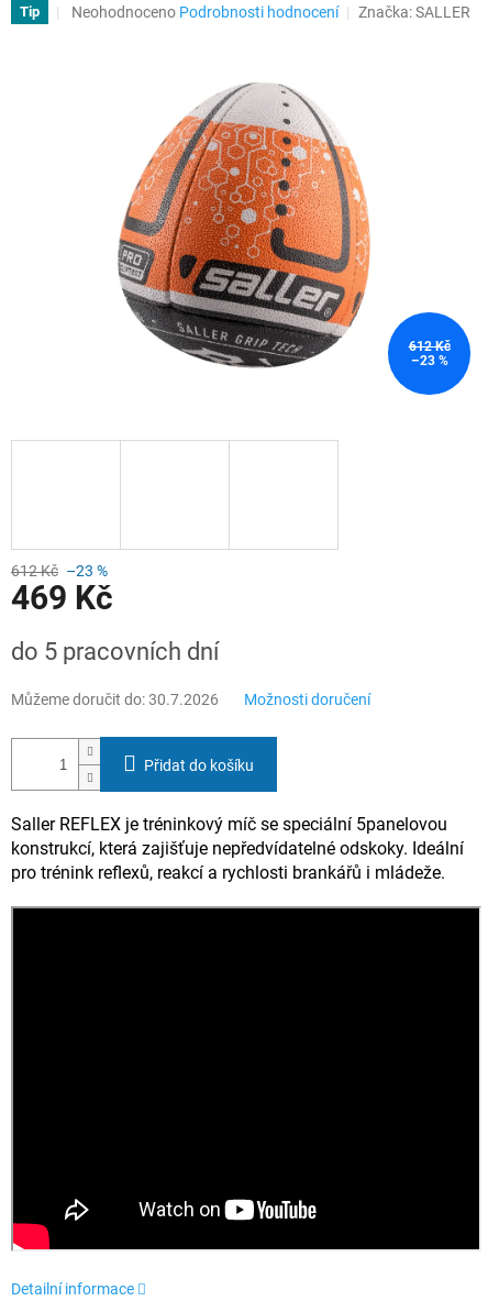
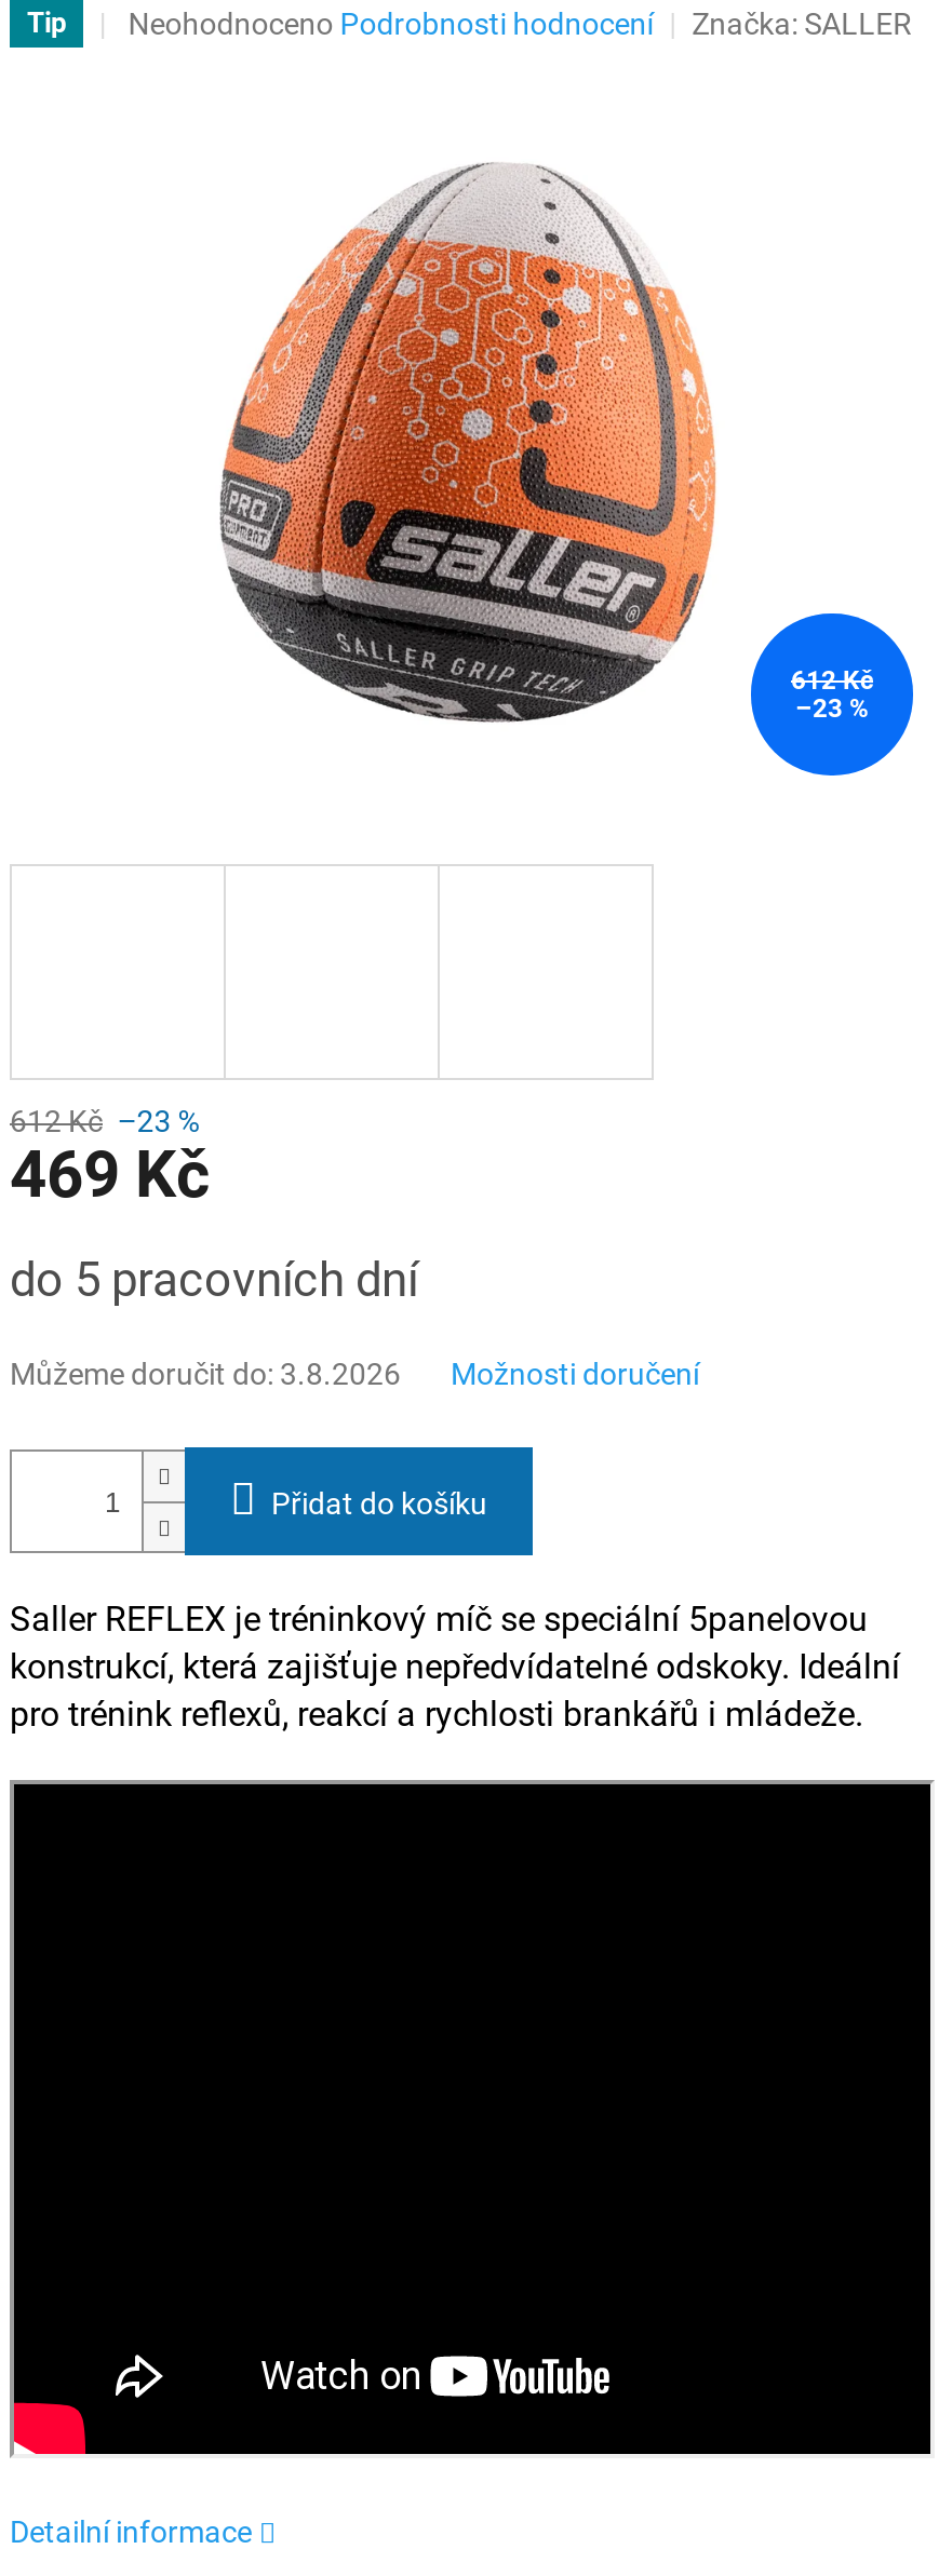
- Můžeme doručit do: 30.7.2026
+ Můžeme doručit do: 3.8.2026
